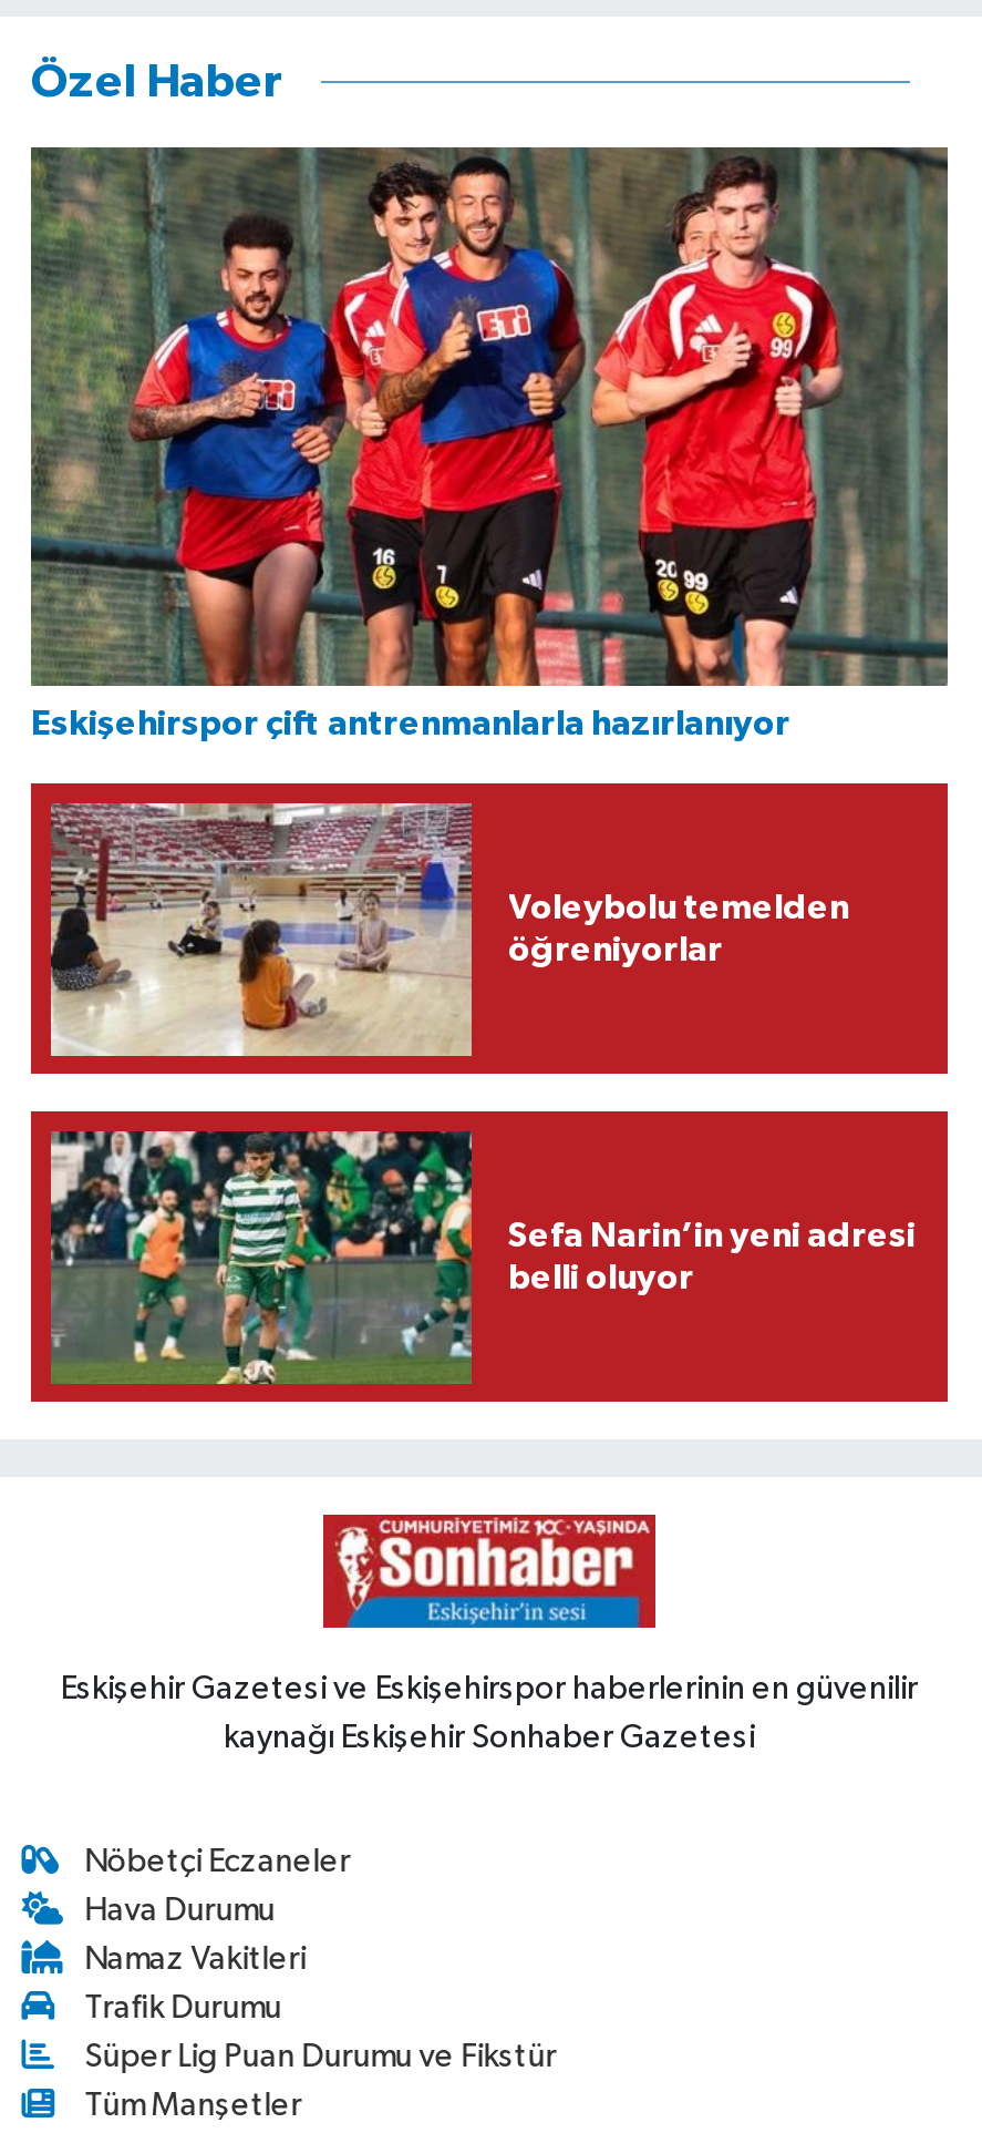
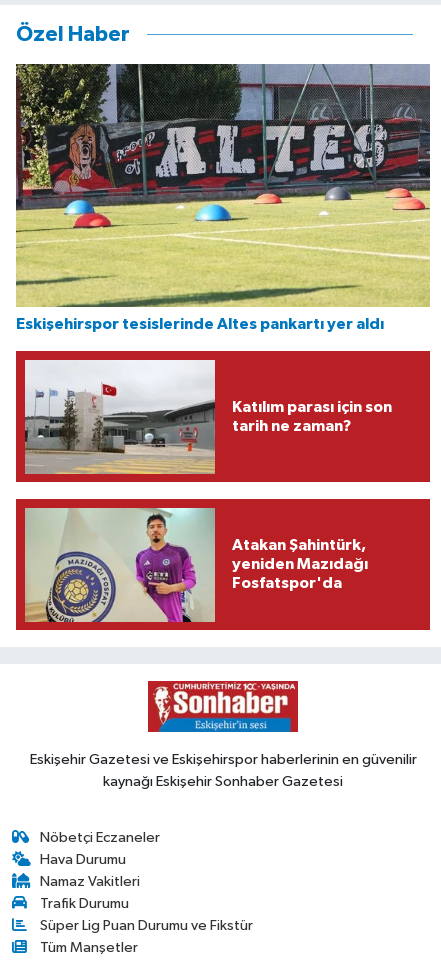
- [image]
- Eskişehirspor çift antrenmanlarla hazırlanıyor
+ [image]
+ Eskişehirspor tesislerinde Altes pankartı yer aldı

- [image]
- Voleybolu temelden
- öğreniyorlar
+ [image]
+ Katılım parası için son
+ tarih ne zaman?

- [image]
- Sefa Narin’in yeni adresi
- belli oluyor
+ [image]
+ Atakan Şahintürk,
+ yeniden Mazıdağı
+ Fosfatspor'da
